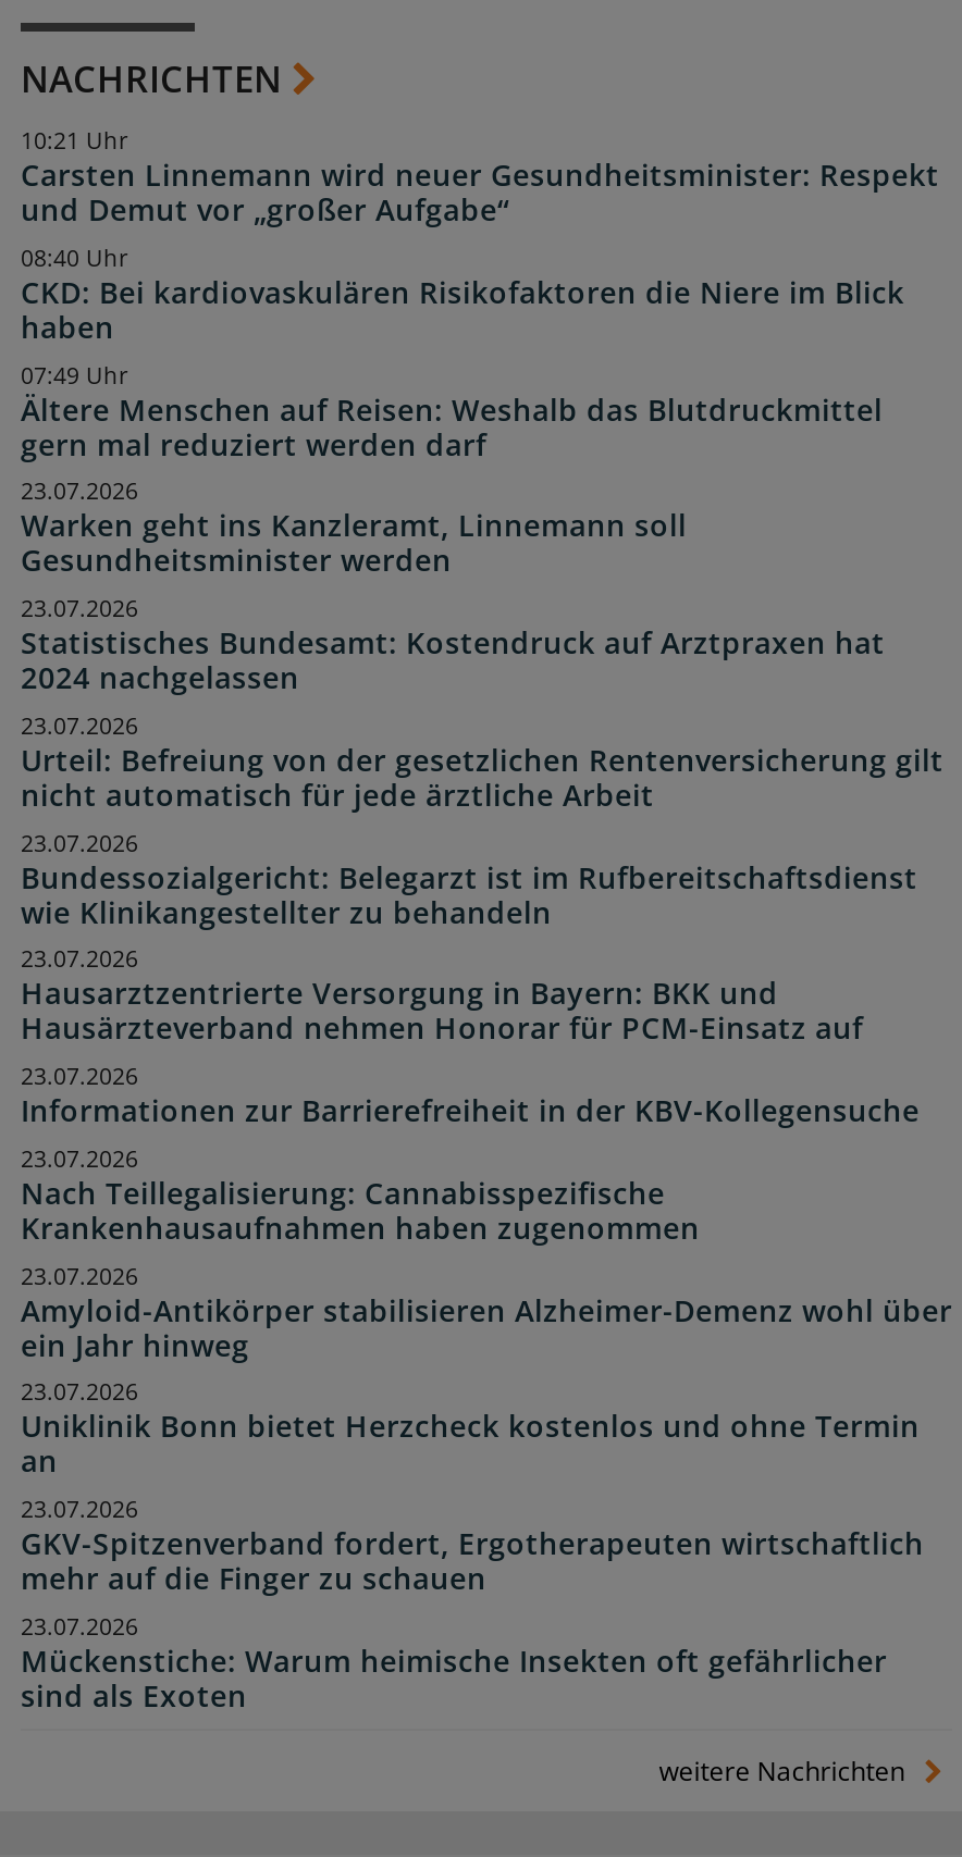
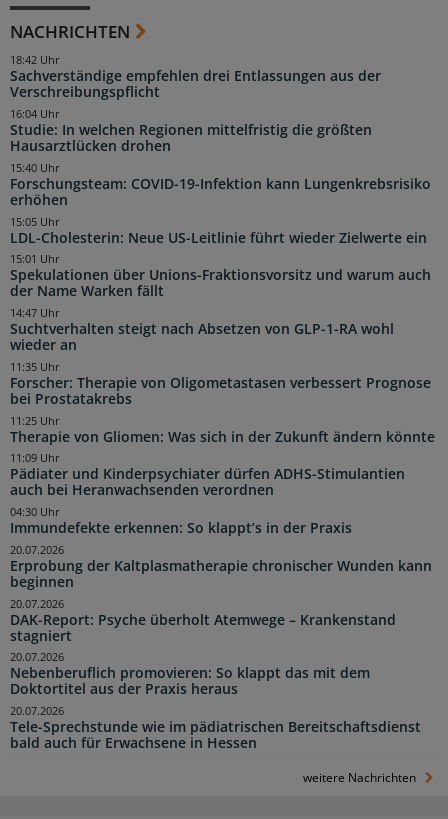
- 10:21 Uhr
+ 18:42 Uhr

- Carsten Linnemann wird neuer Gesundheitsminister: Respekt
- und Demut vor „großer Aufgabe“
+ Sachverständige empfehlen drei Entlassungen aus der
+ Verschreibungspflicht

- 08:40 Uhr
+ 16:04 Uhr

- CKD: Bei kardiovaskulären Risikofaktoren die Niere im Blick
- haben
+ Studie: In welchen Regionen mittelfristig die größten
+ Hausarztlücken drohen

- 07:49 Uhr
+ 15:40 Uhr

- Ältere Menschen auf Reisen: Weshalb das Blutdruckmittel
- gern mal reduziert werden darf
+ Forschungsteam: COVID-19-Infektion kann Lungenkrebsrisiko
+ erhöhen

- 23.07.2026
+ 15:05 Uhr

- Warken geht ins Kanzleramt, Linnemann soll
- Gesundheitsminister werden
+ LDL-Cholesterin: Neue US-Leitlinie führt wieder Zielwerte ein

- 23.07.2026
+ 15:01 Uhr

- Statistisches Bundesamt: Kostendruck auf Arztpraxen hat
- 2024 nachgelassen
+ Spekulationen über Unions-Fraktionsvorsitz und warum auch
+ der Name Warken fällt

- 23.07.2026
+ 14:47 Uhr

- Urteil: Befreiung von der gesetzlichen Rentenversicherung gilt
- nicht automatisch für jede ärztliche Arbeit
+ Suchtverhalten steigt nach Absetzen von GLP-1-RA wohl
+ wieder an

- 23.07.2026
+ 11:35 Uhr

- Bundessozialgericht: Belegarzt ist im Rufbereitschaftsdienst
- wie Klinikangestellter zu behandeln
+ Forscher: Therapie von Oligometastasen verbessert Prognose
+ bei Prostatakrebs

- 23.07.2026
+ 11:25 Uhr

- Hausarztzentrierte Versorgung in Bayern: BKK und
- Hausärzteverband nehmen Honorar für PCM-Einsatz auf
+ Therapie von Gliomen: Was sich in der Zukunft ändern könnte

- 23.07.2026
+ 11:09 Uhr

- Informationen zur Barrierefreiheit in der KBV-Kollegensuche
+ Pädiater und Kinderpsychiater dürfen ADHS-Stimulantien
+ auch bei Heranwachsenden verordnen

- 23.07.2026
+ 04:30 Uhr

- Nach Teillegalisierung: Cannabisspezifische
- Krankenhausaufnahmen haben zugenommen
+ Immundefekte erkennen: So klappt’s in der Praxis

- 23.07.2026
+ 20.07.2026

- Amyloid-Antikörper stabilisieren Alzheimer-Demenz wohl über
- ein Jahr hinweg
+ Erprobung der Kaltplasmatherapie chronischer Wunden kann
+ beginnen

- 23.07.2026
+ 20.07.2026

- Uniklinik Bonn bietet Herzcheck kostenlos und ohne Termin
- an
+ DAK-Report: Psyche überholt Atemwege – Krankenstand
+ stagniert

- 23.07.2026
+ 20.07.2026

- GKV-Spitzenverband fordert, Ergotherapeuten wirtschaftlich
- mehr auf die Finger zu schauen
+ Nebenberuflich promovieren: So klappt das mit dem
+ Doktortitel aus der Praxis heraus

- 23.07.2026
+ 20.07.2026

- Mückenstiche: Warum heimische Insekten oft gefährlicher
- sind als Exoten
+ Tele-Sprechstunde wie im pädiatrischen Bereitschaftsdienst
+ bald auch für Erwachsene in Hessen
